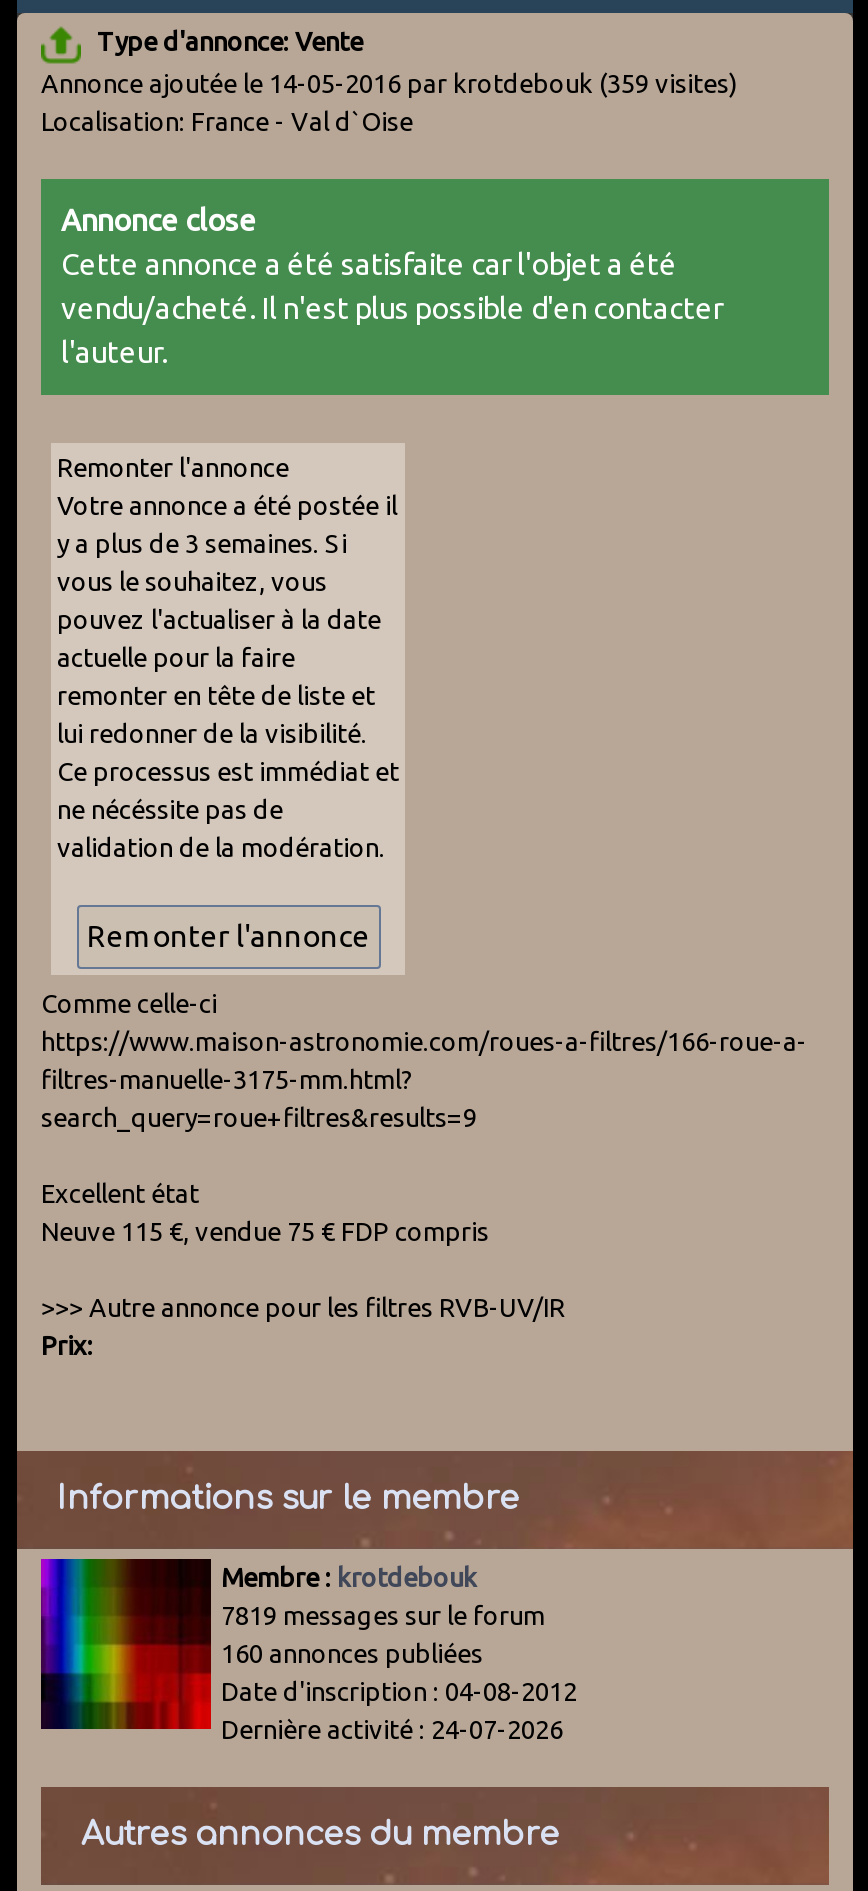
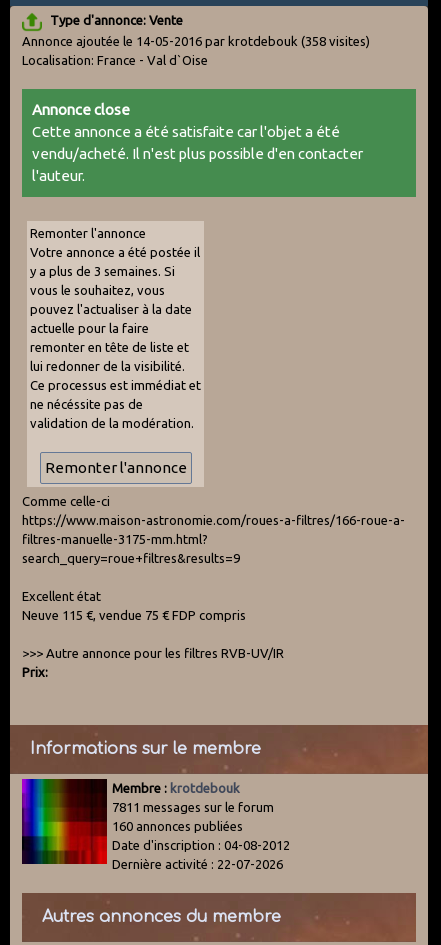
- Annonce ajoutée le 14-05-2016 par krotdebouk (359 visites)
+ Annonce ajoutée le 14-05-2016 par krotdebouk (358 visites)

- 7819 messages sur le forum
+ 7811 messages sur le forum

- Dernière activité : 24-07-2026
+ Dernière activité : 22-07-2026
